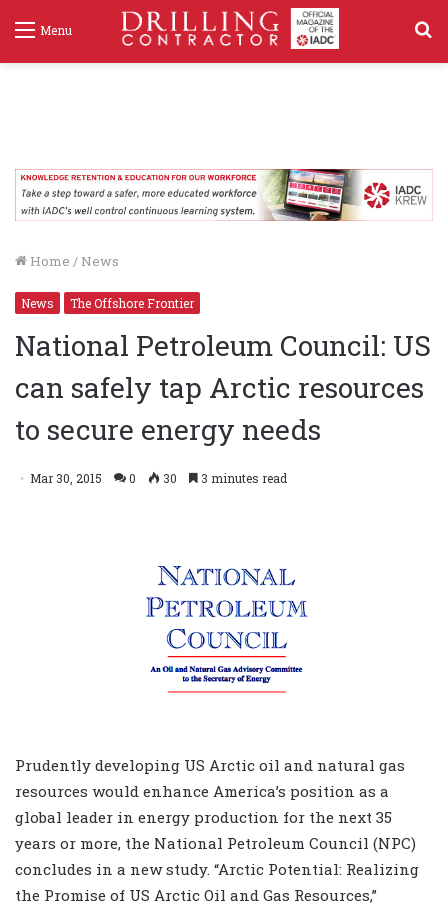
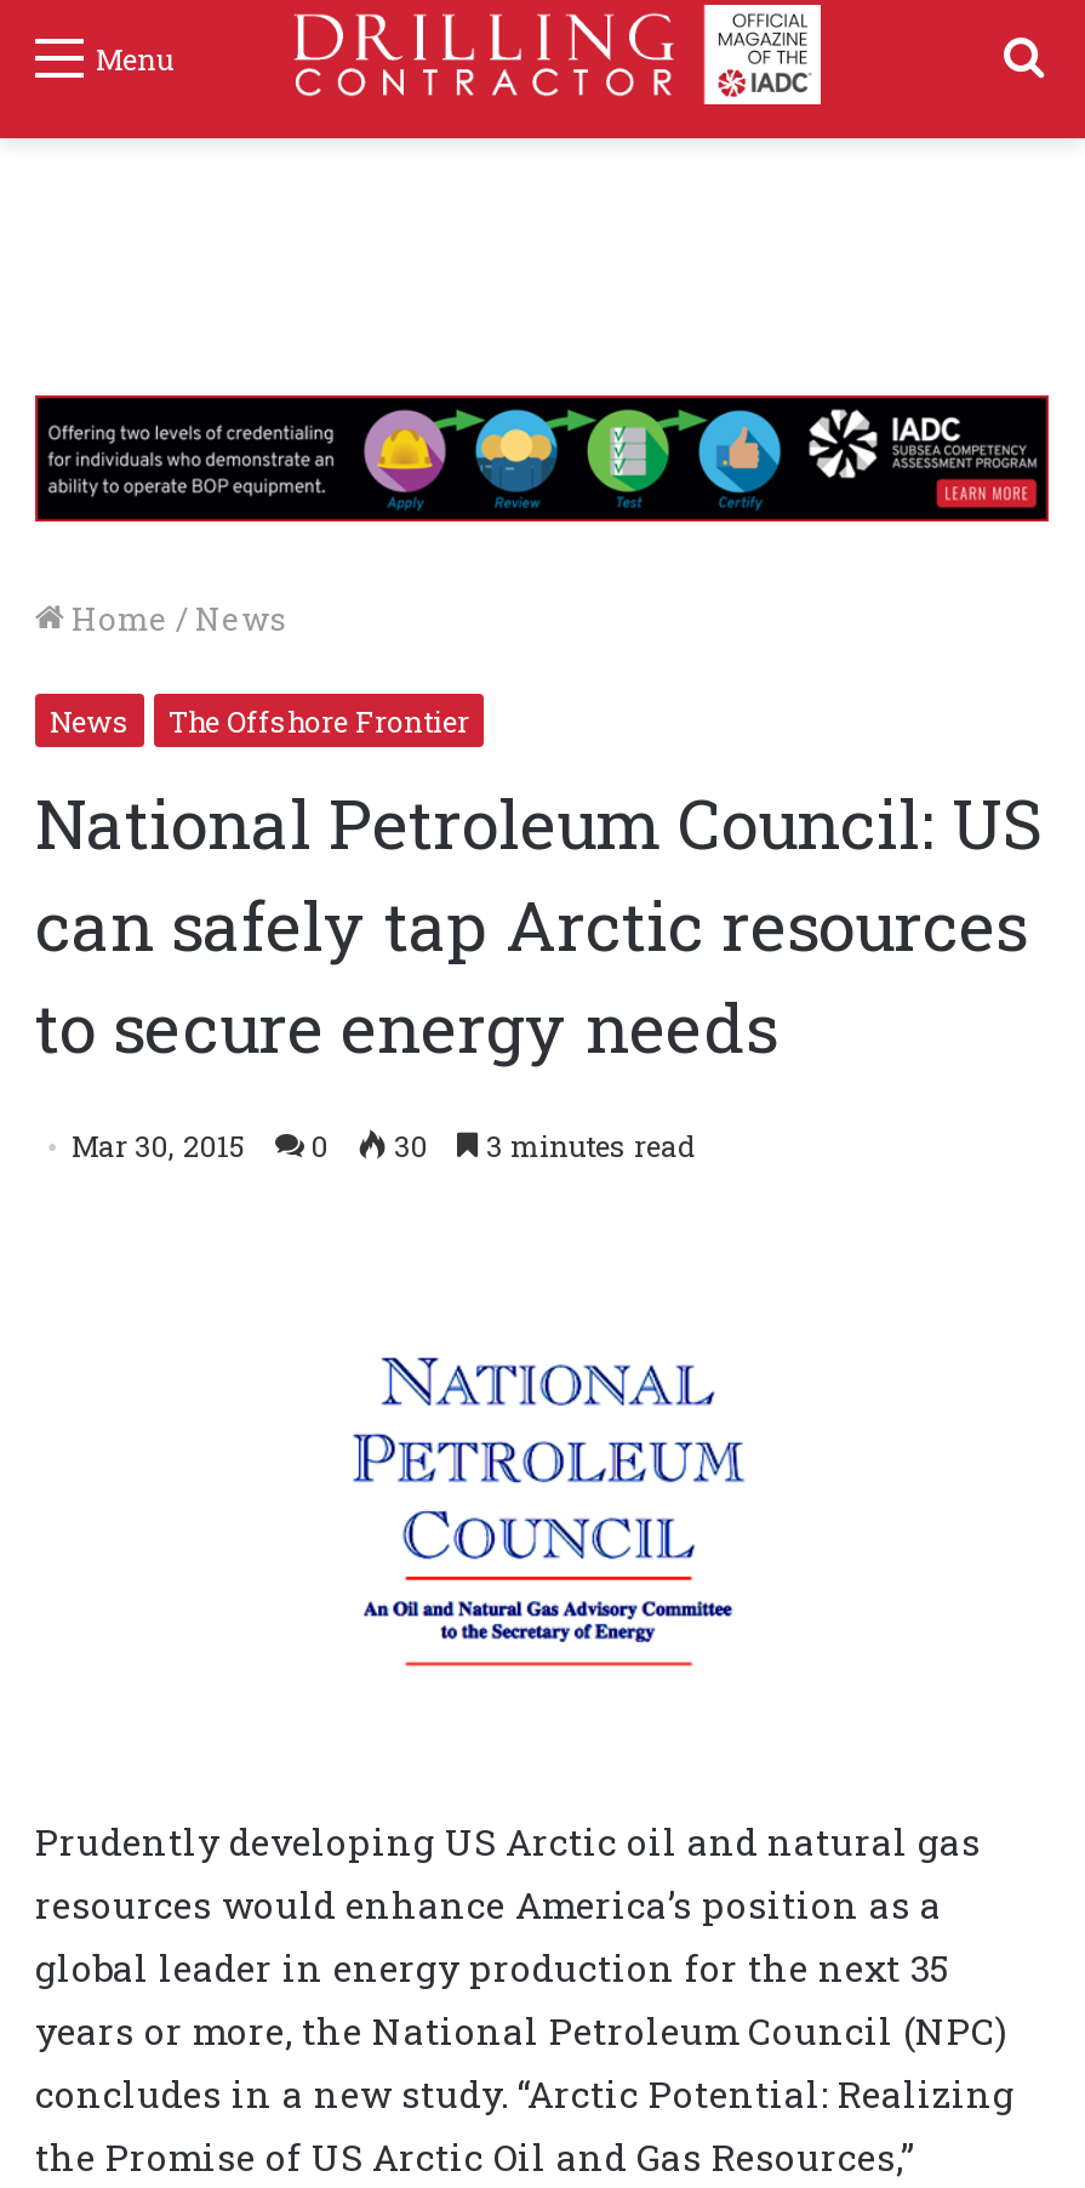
- [image]
+ [image]
